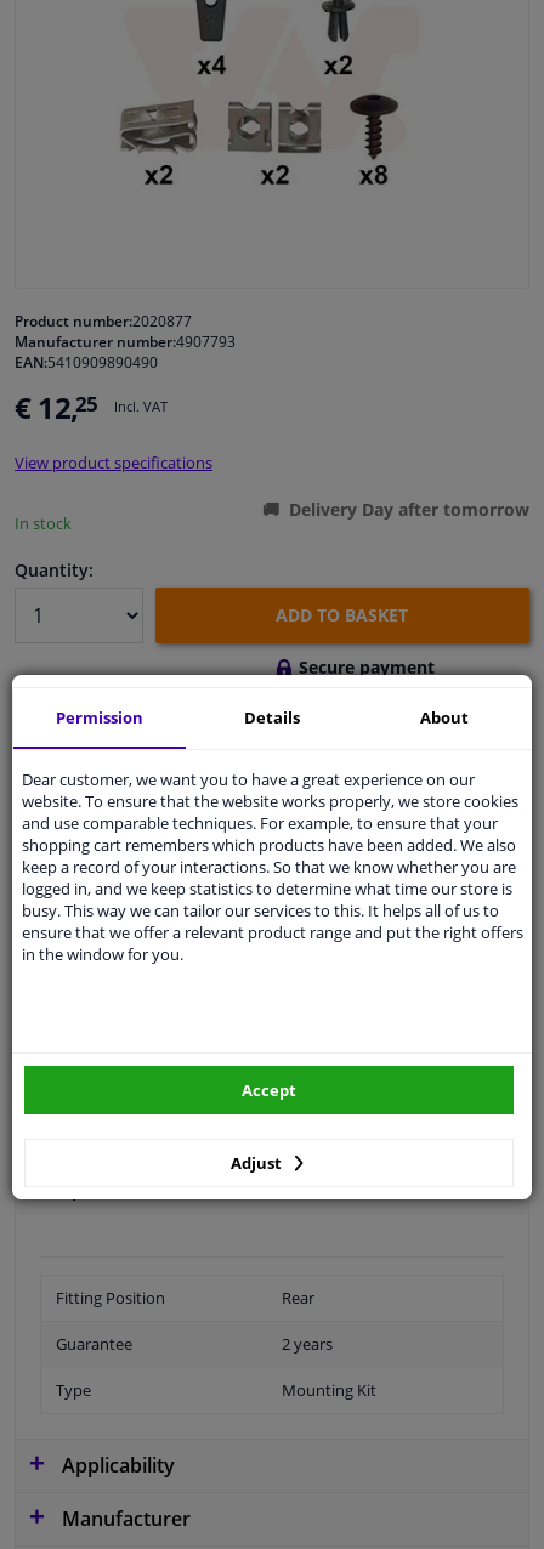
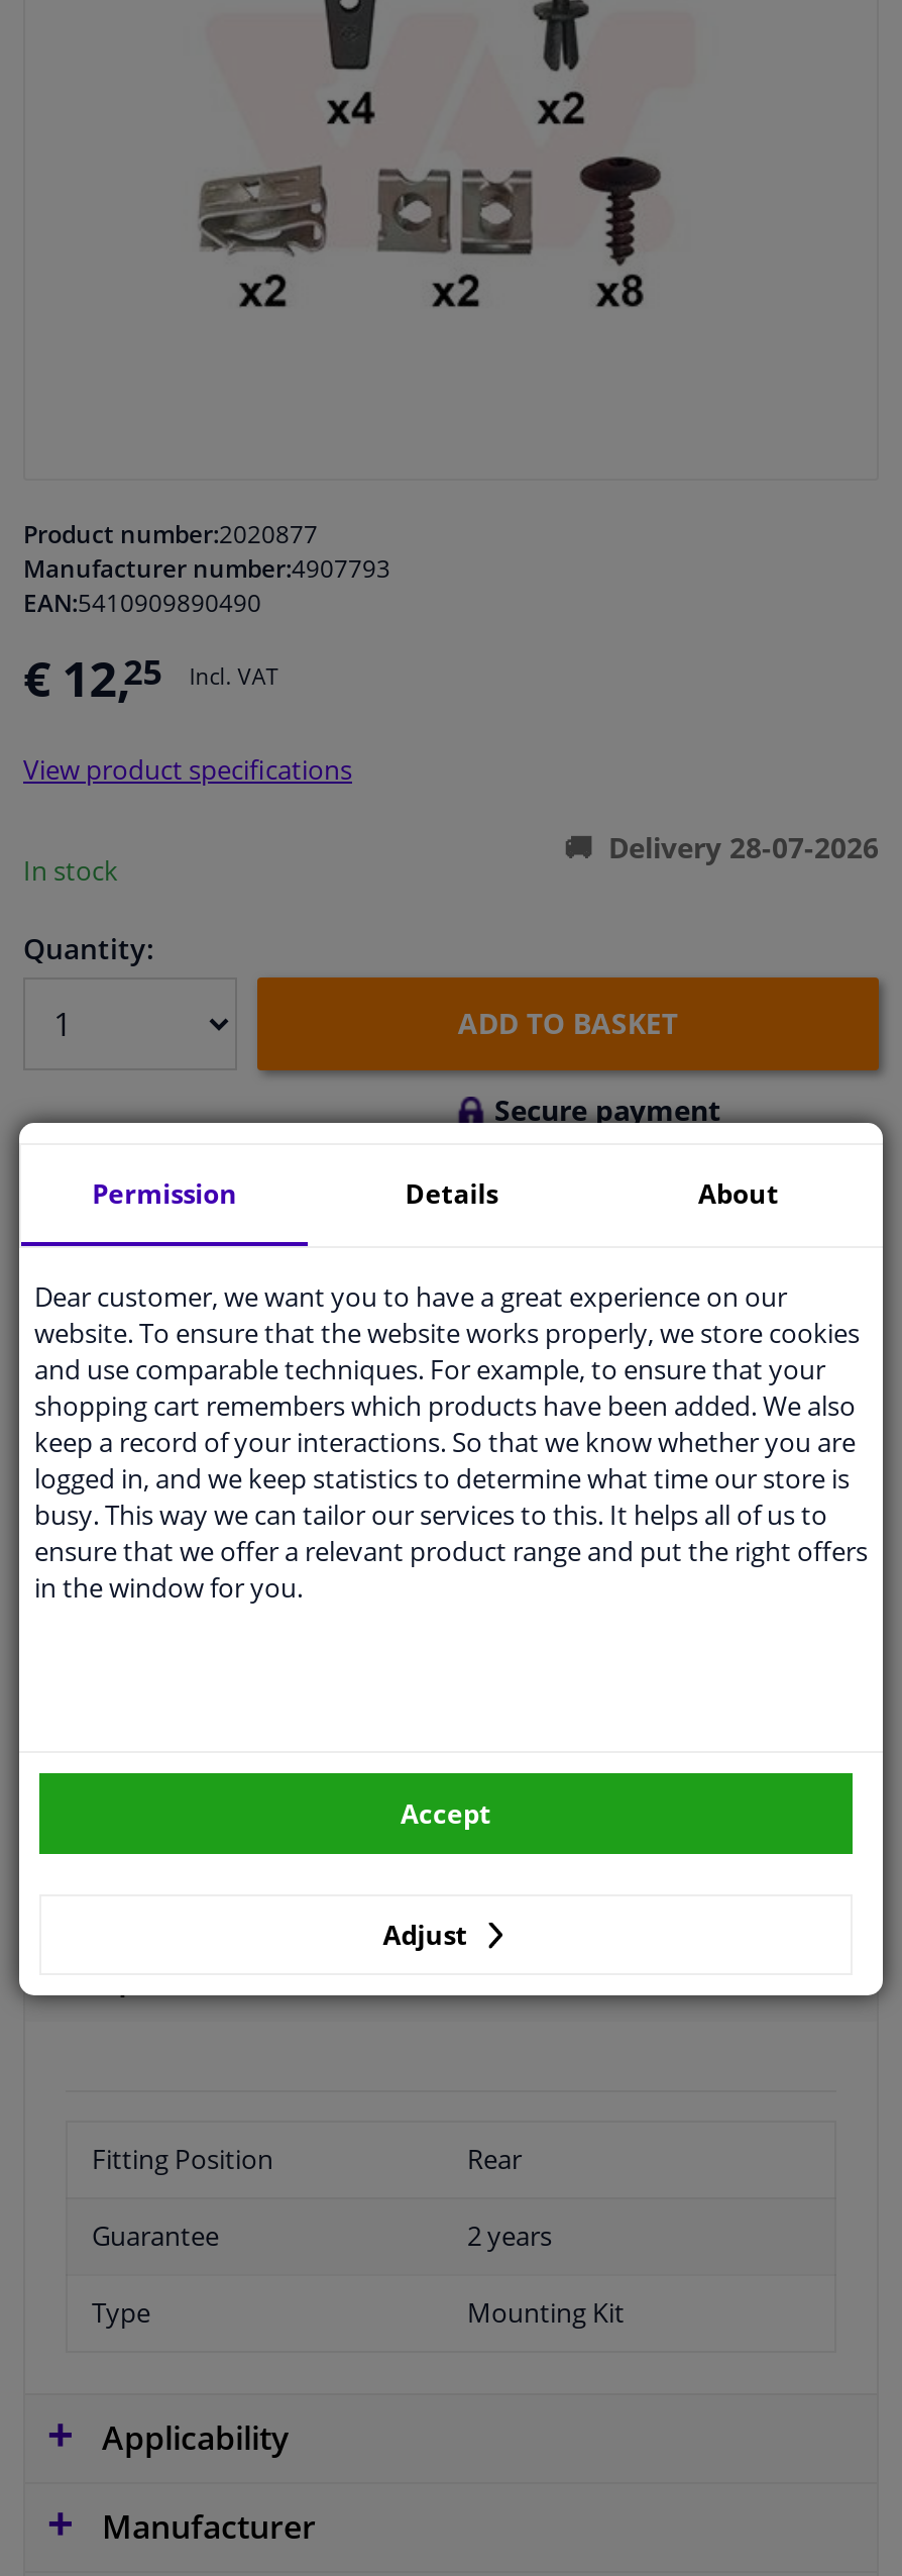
- Delivery Day after tomorrow
+ Delivery 28-07-2026
